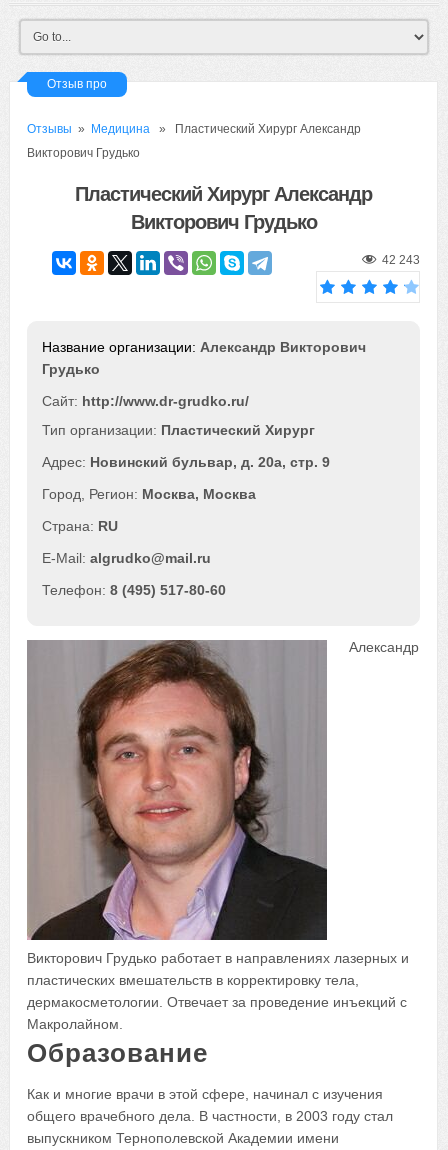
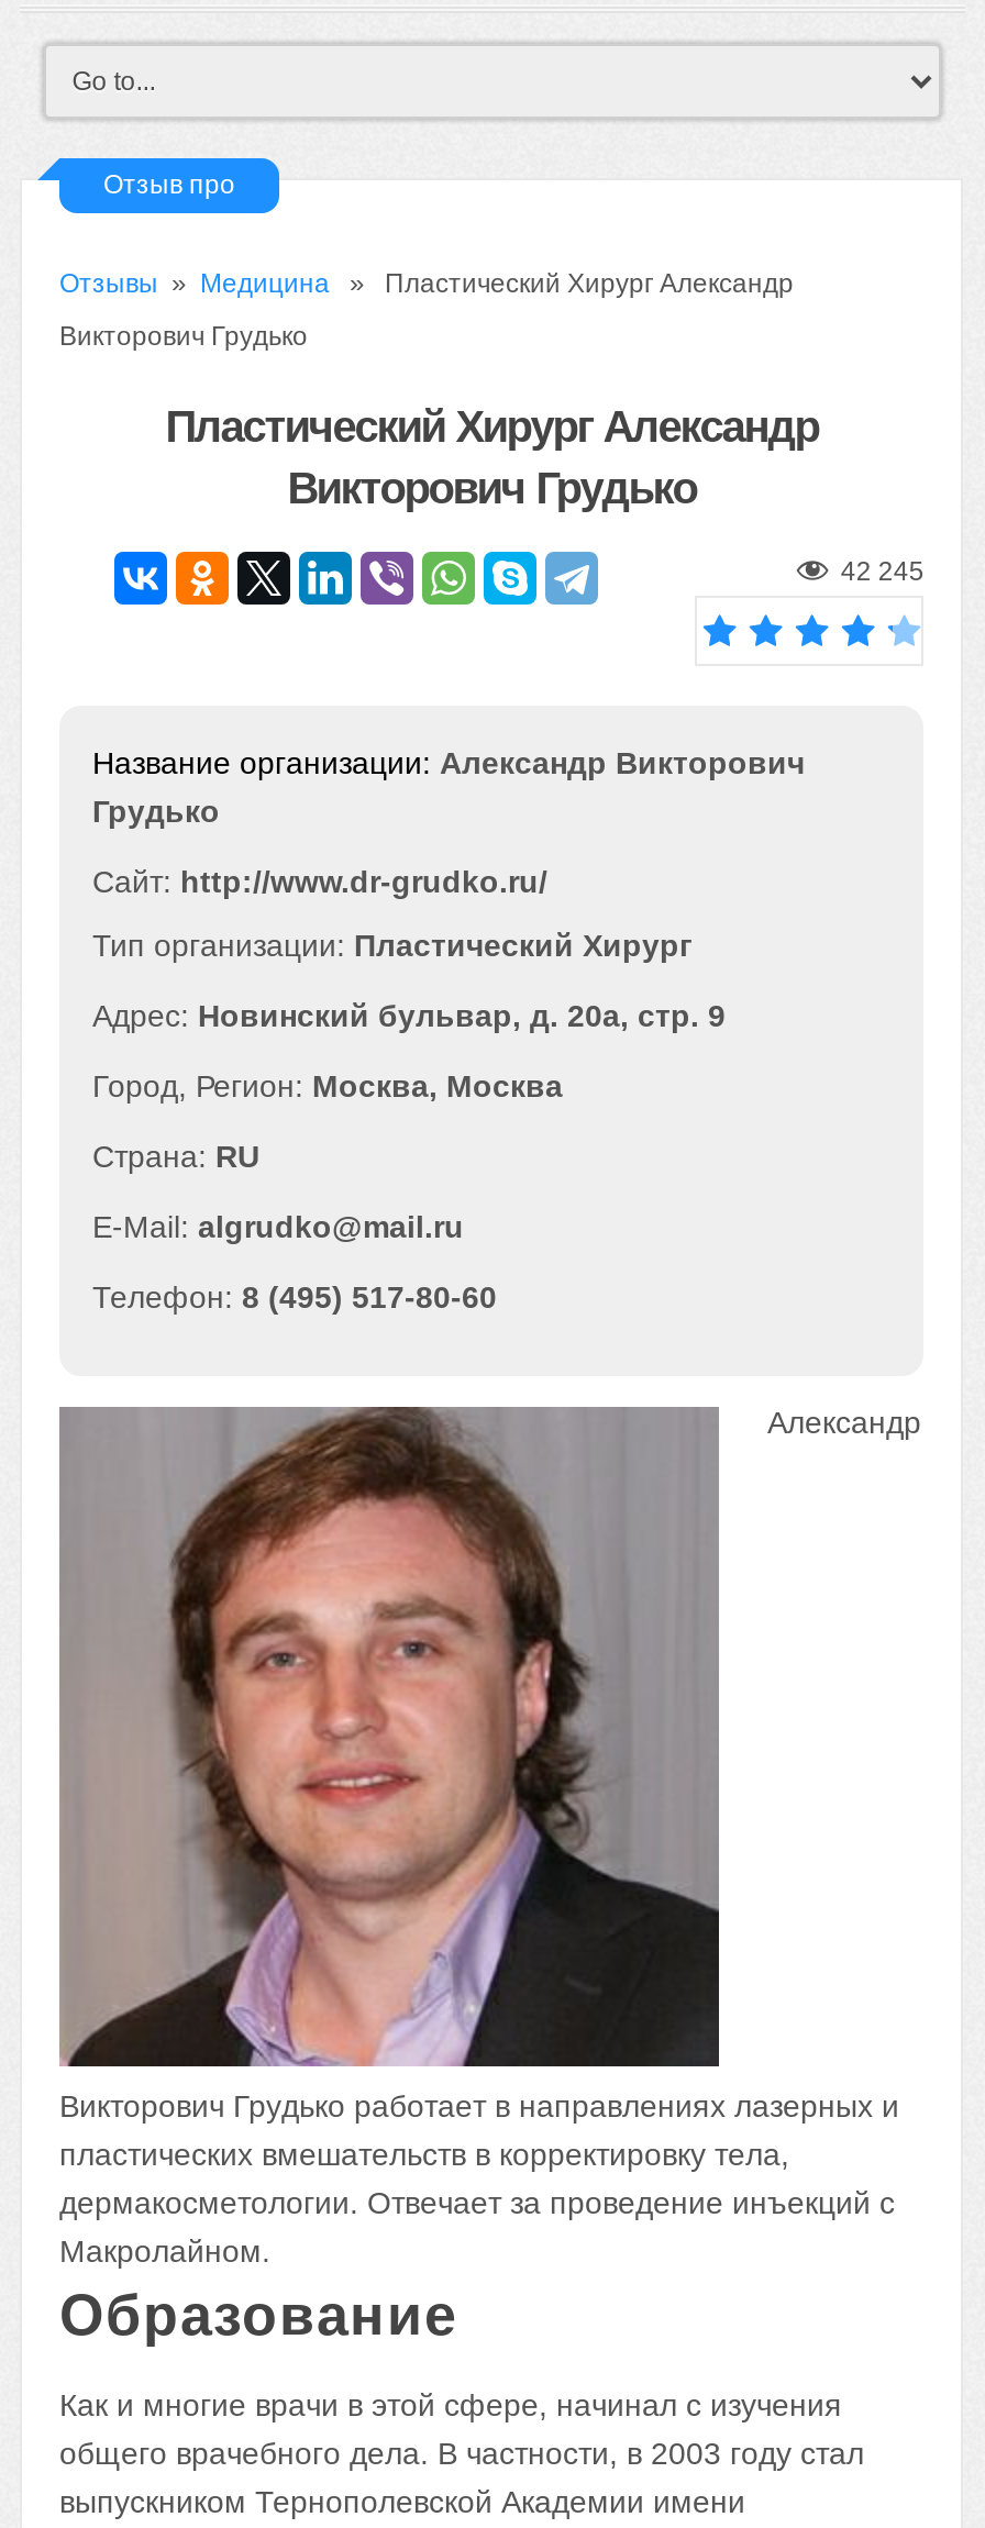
- 42 243
+ 42 245
